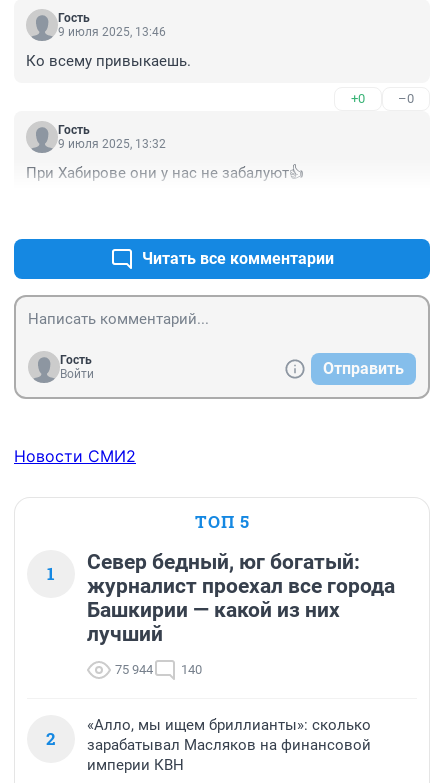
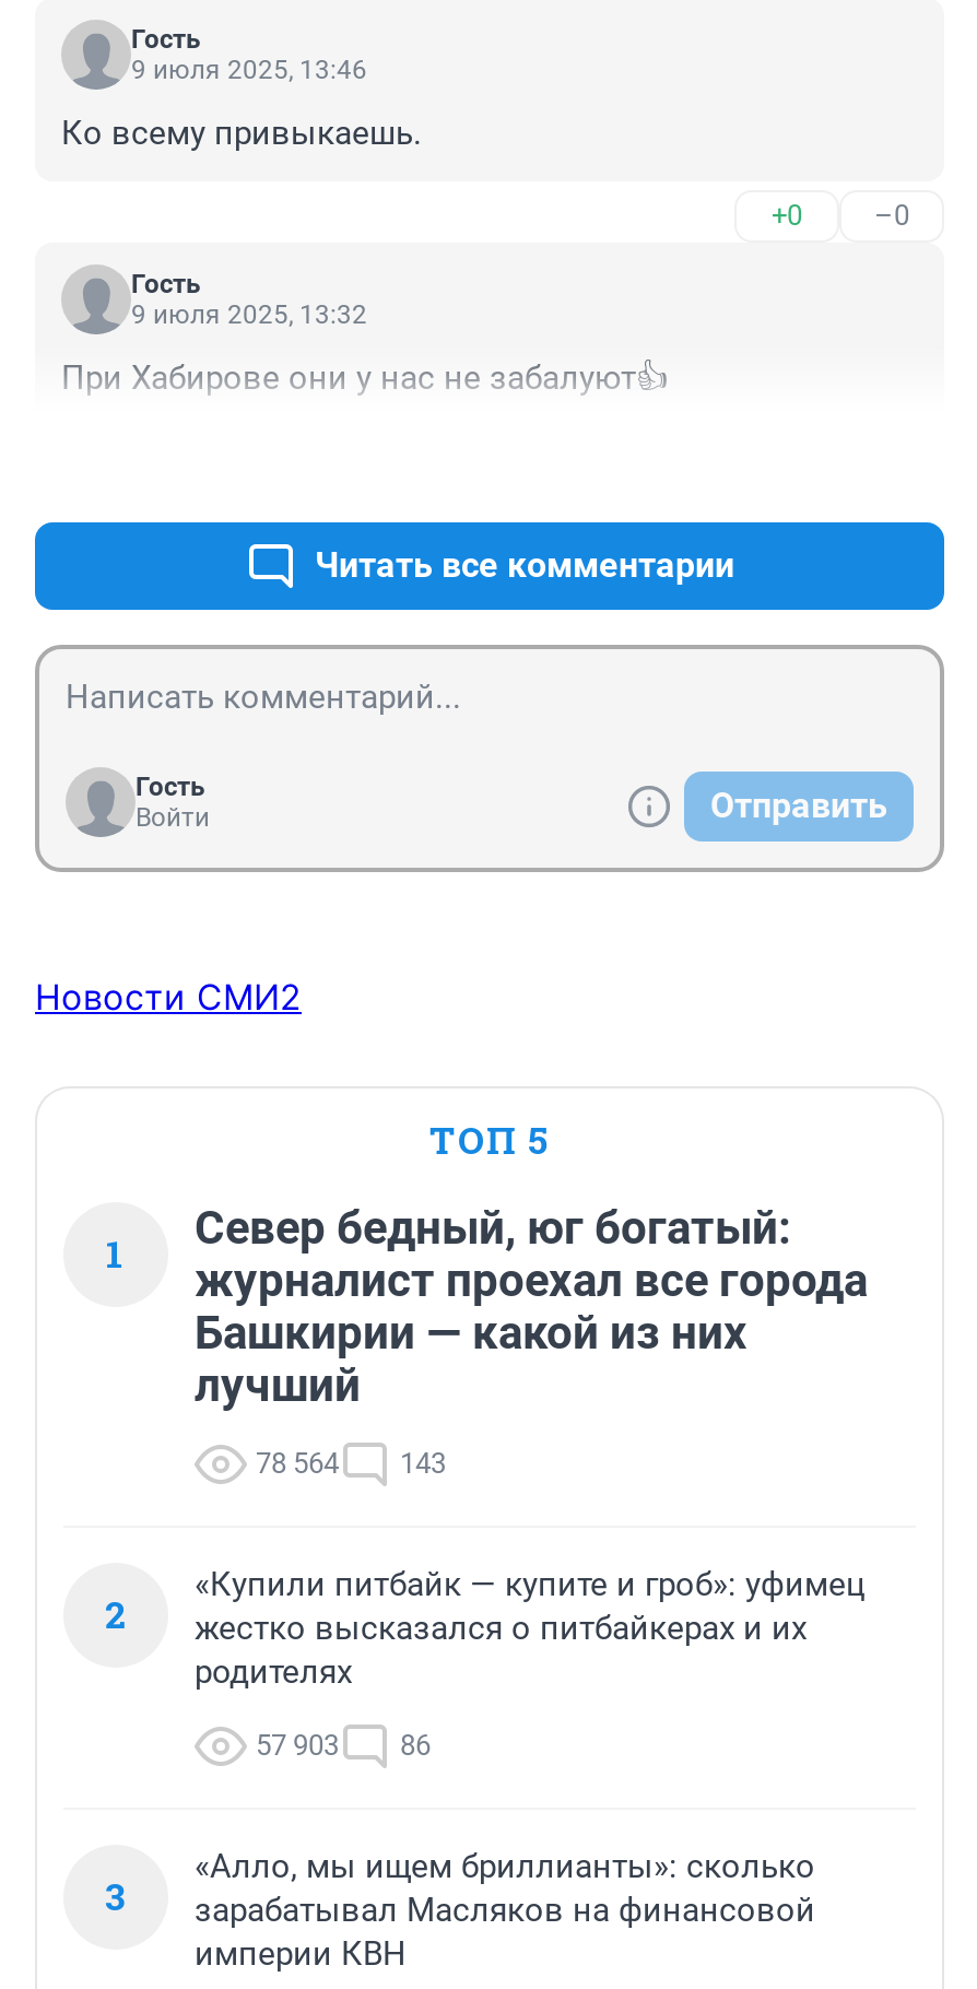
+ «Купили питбайк — купите и гроб»: уфимец
+ жестко высказался о питбайкерах и их
+ родителях
+ 57 903
+ 86
+ 3

- 75 944
+ 78 564

- 140
+ 143
